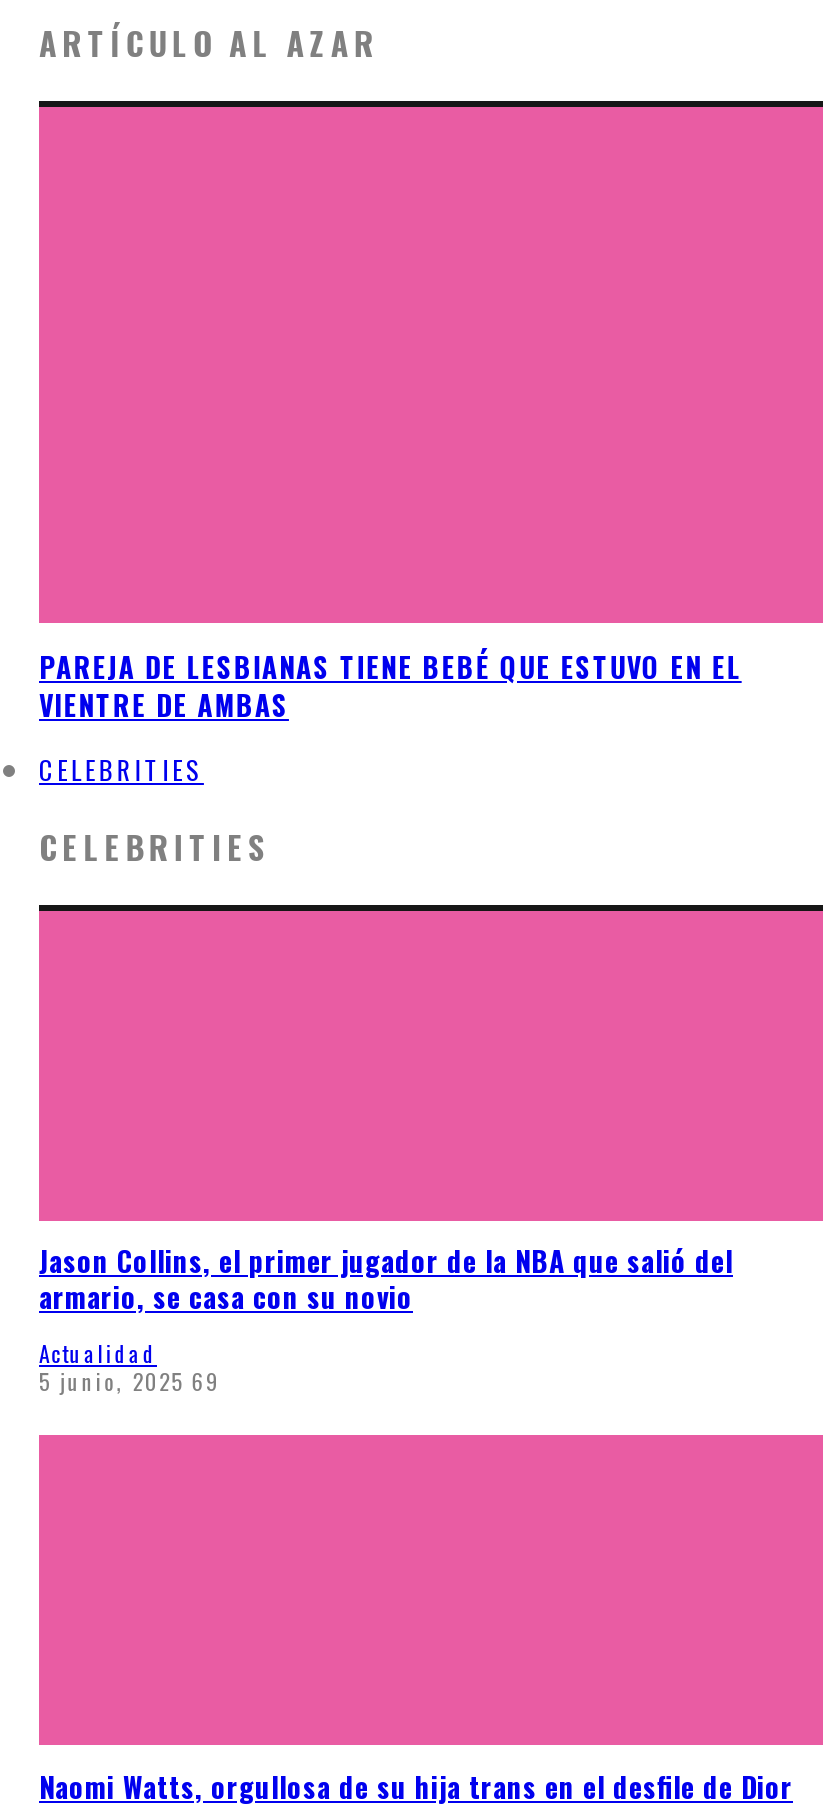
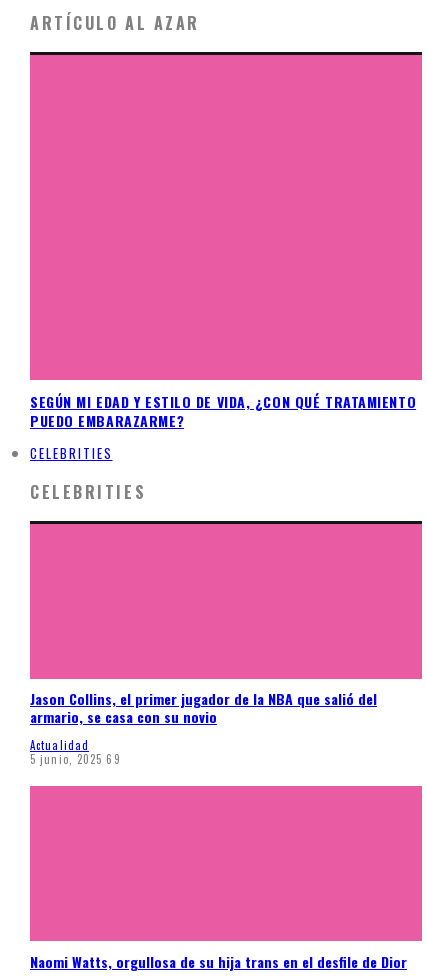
- PAREJA DE LESBIANAS TIENE BEBÉ QUE ESTUVO EN EL
- VIENTRE DE AMBAS
+ SEGÚN MI EDAD Y ESTILO DE VIDA, ¿CON QUÉ TRATAMIENTO
+ PUEDO EMBARAZARME?
